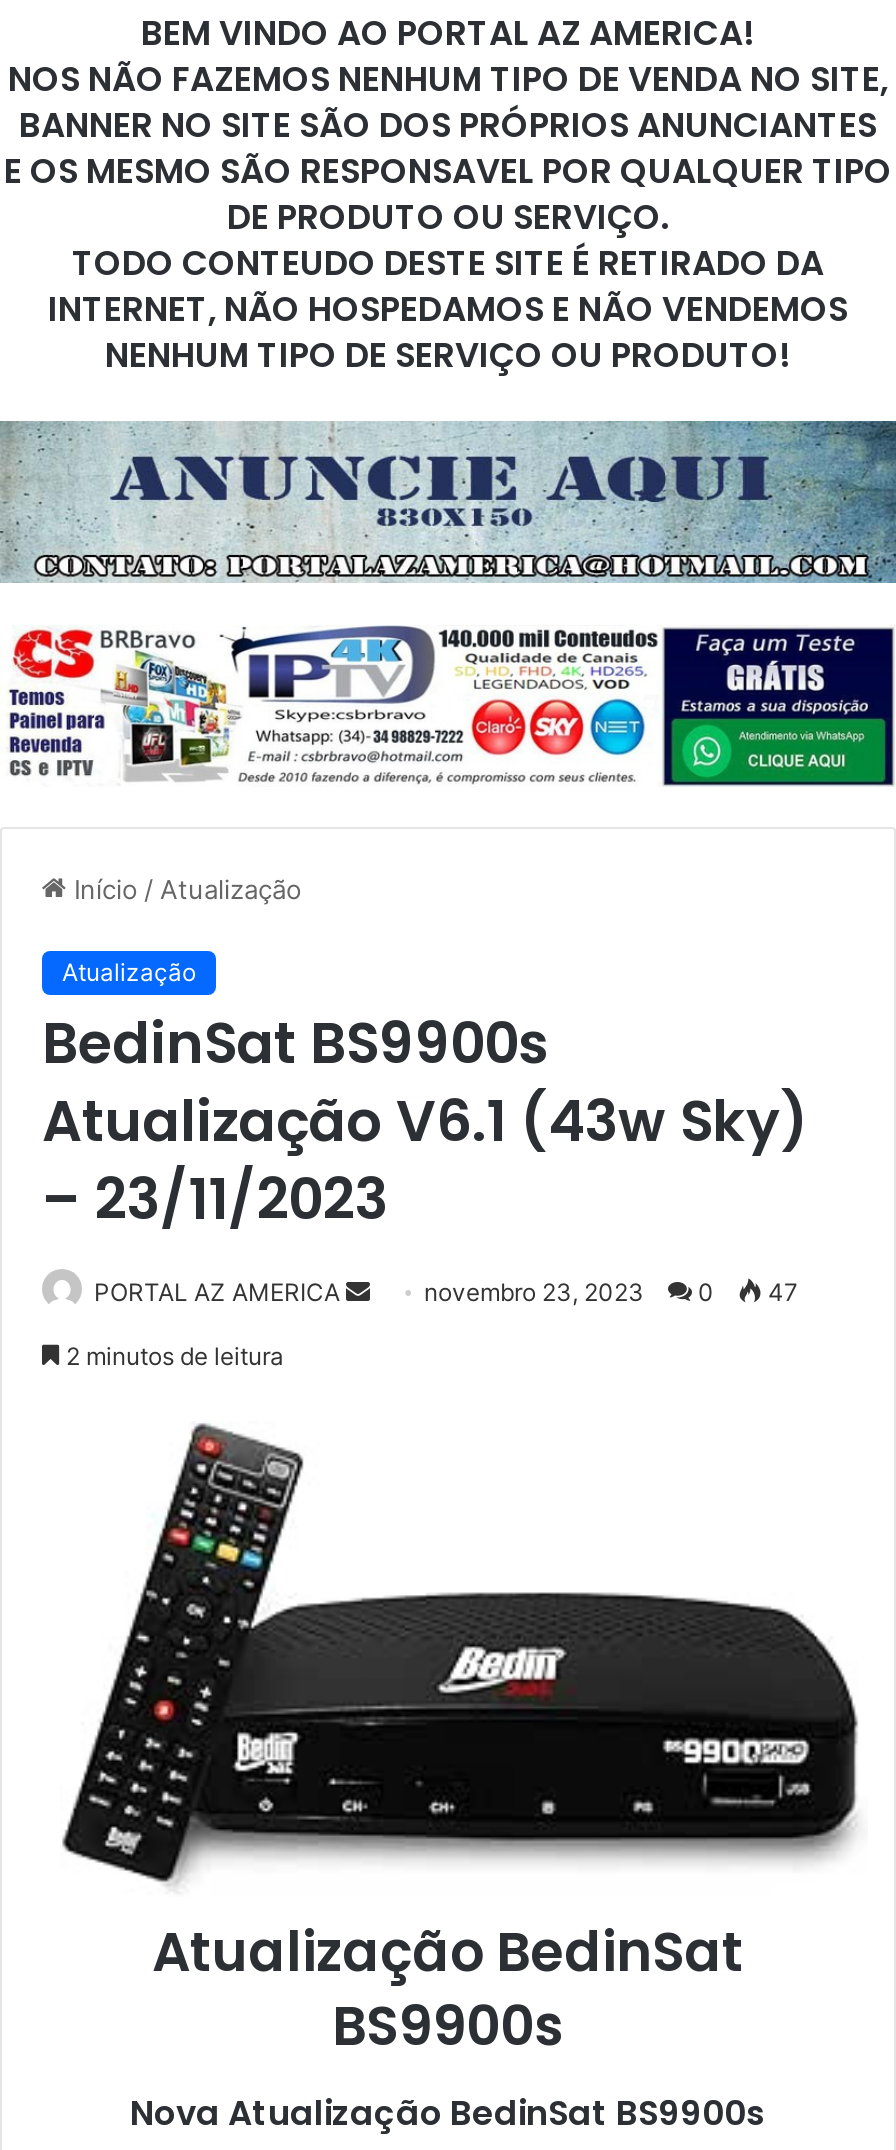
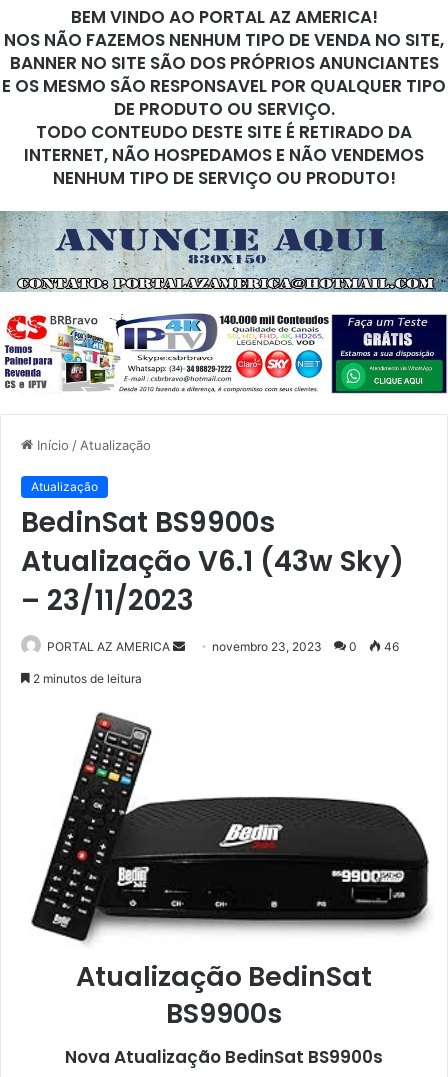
- 47
+ 46
